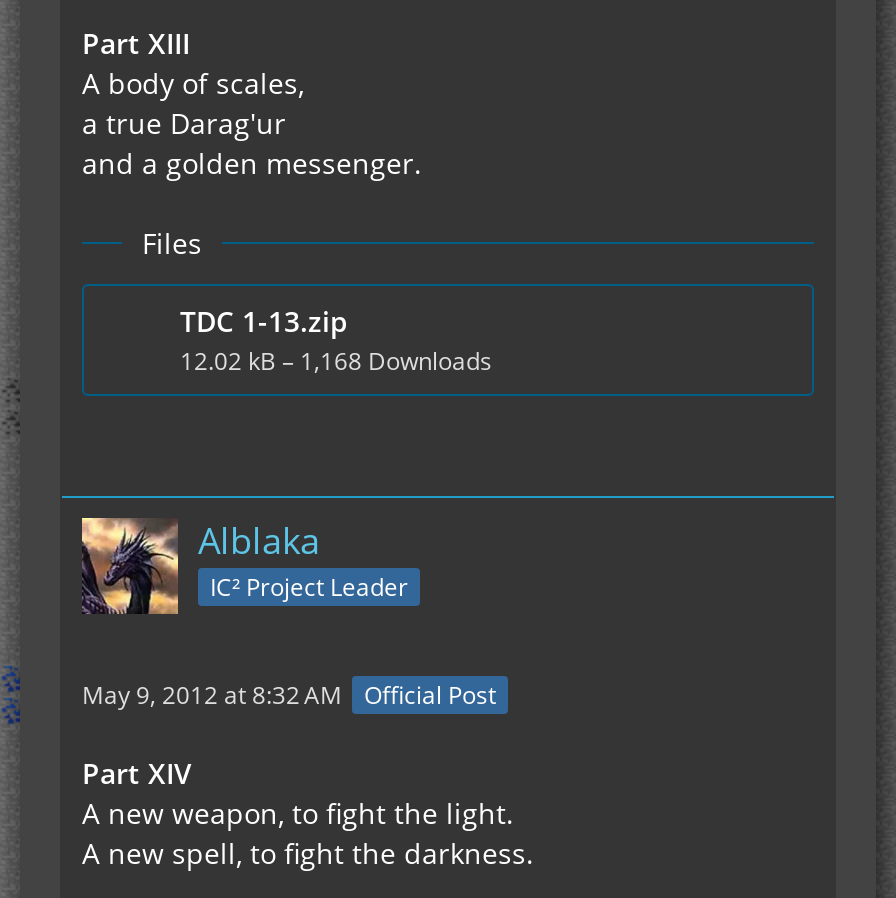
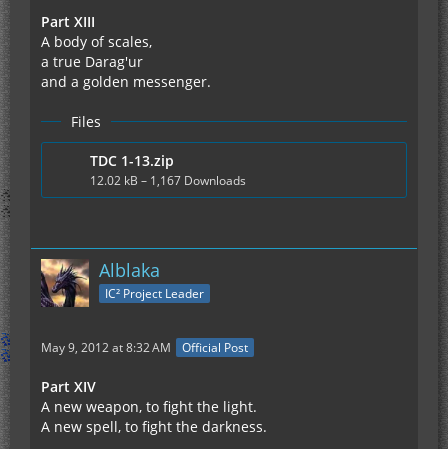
- 12.02 kB – 1,168 Downloads
+ 12.02 kB – 1,167 Downloads
